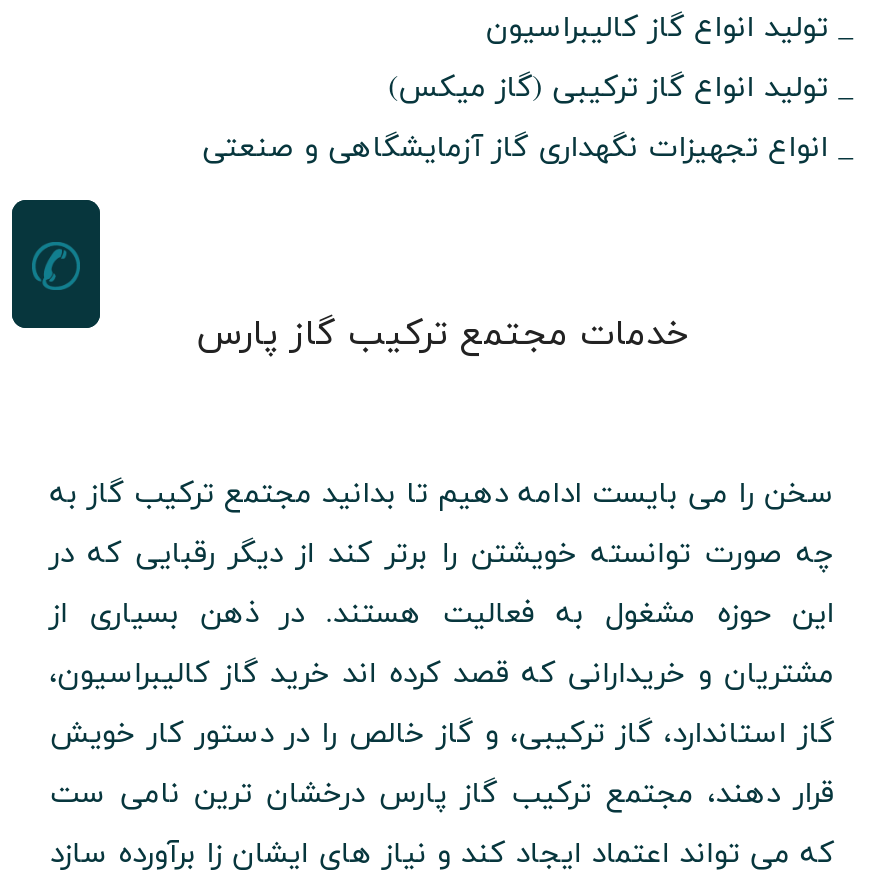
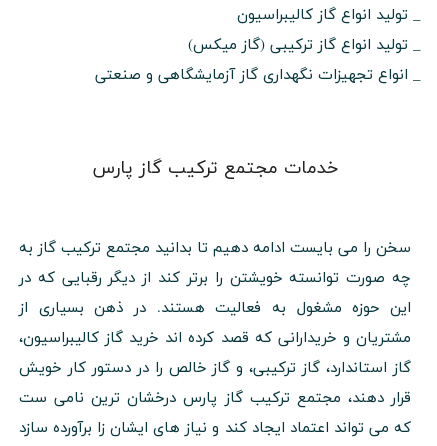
- [image]
